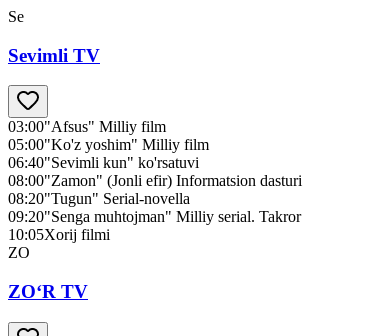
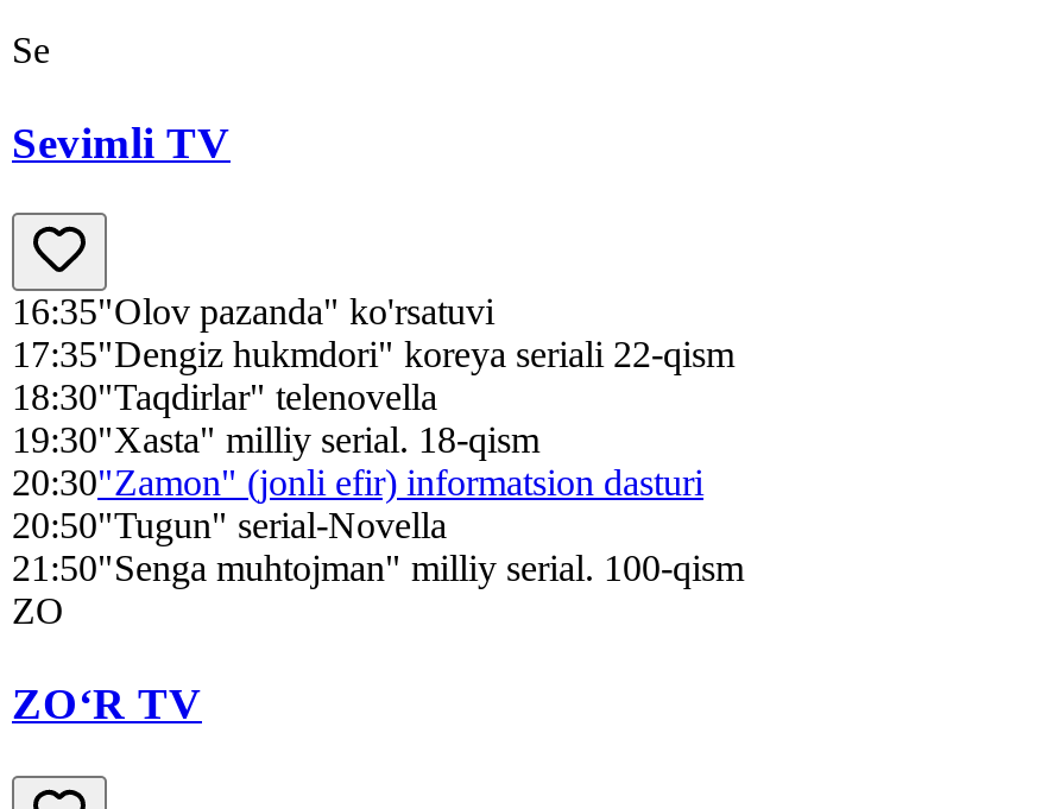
- 03:00"Afsus" Milliy film
- 05:00"Ko'z yoshim" Milliy film
- 06:40"Sevimli kun" ko'rsatuvi
- 08:00"Zamon" (Jonli efir) Informatsion dasturi
- 08:20"Tugun" Serial-novella
- 09:20"Senga muhtojman" Milliy serial. Takror
- 10:05Xorij filmi
+ 16:35"Olov pazanda" ko'rsatuvi
+ 17:35"Dengiz hukmdori" koreya seriali 22-qism
+ 18:30"Taqdirlar" telenovella
+ 19:30"Xasta" milliy serial. 18-qism
+ 20:30"Zamon" (jonli efir) informatsion dasturi
+ 20:50"Tugun" serial-Novella
+ 21:50"Senga muhtojman" milliy serial. 100-qism
